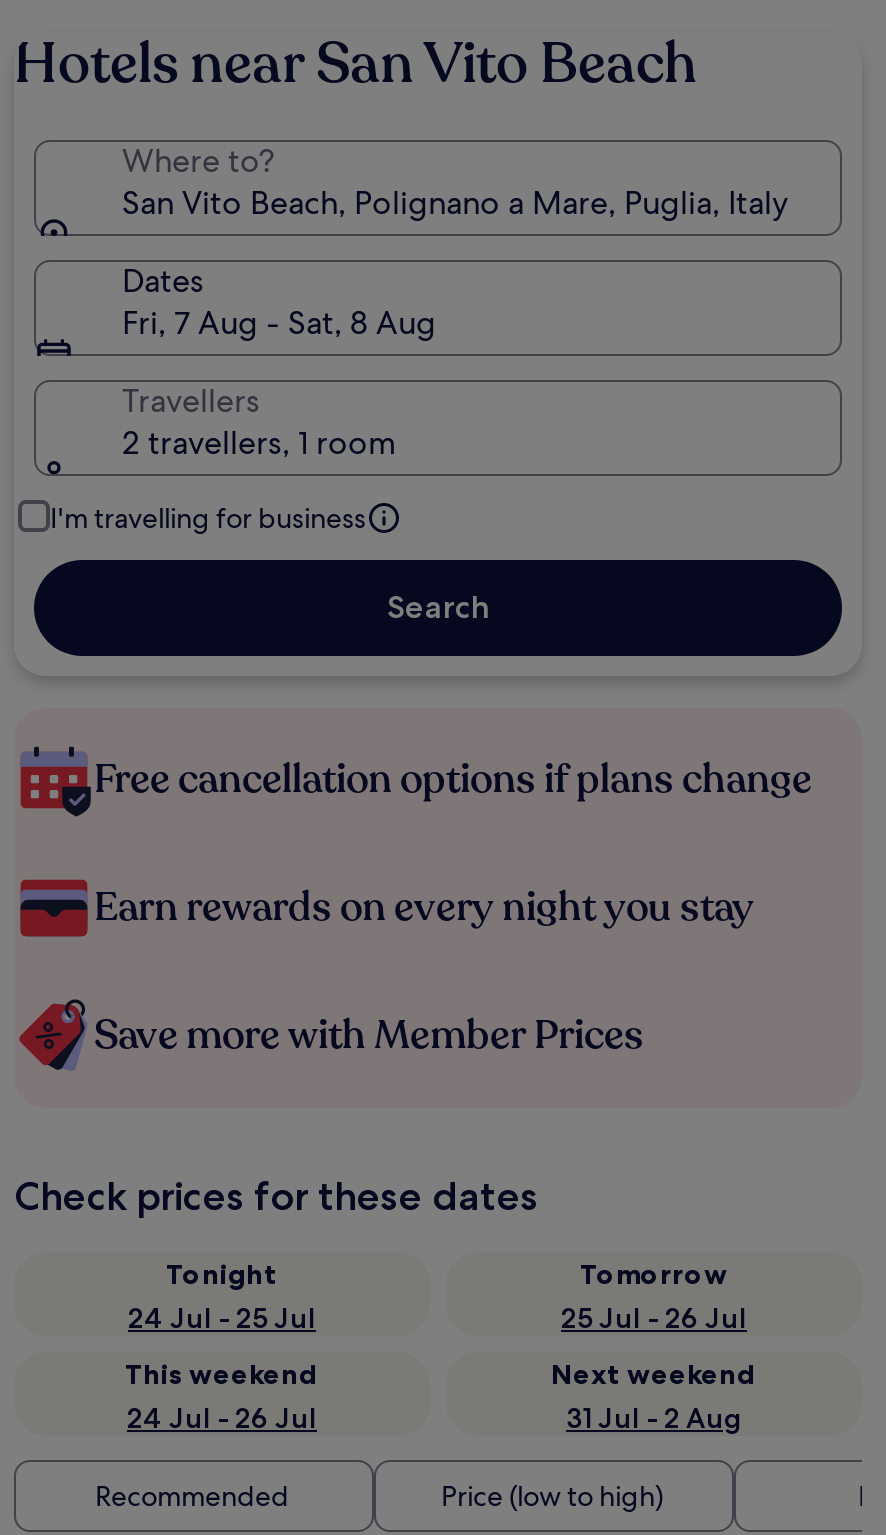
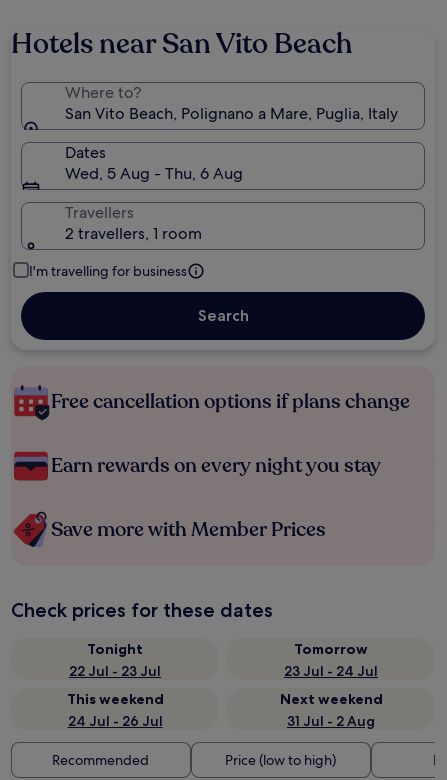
- Fri, 7 Aug - Sat, 8 Aug
+ Wed, 5 Aug - Thu, 6 Aug

- 24 Jul - 25 Jul
+ 22 Jul - 23 Jul

- 25 Jul - 26 Jul
+ 23 Jul - 24 Jul
